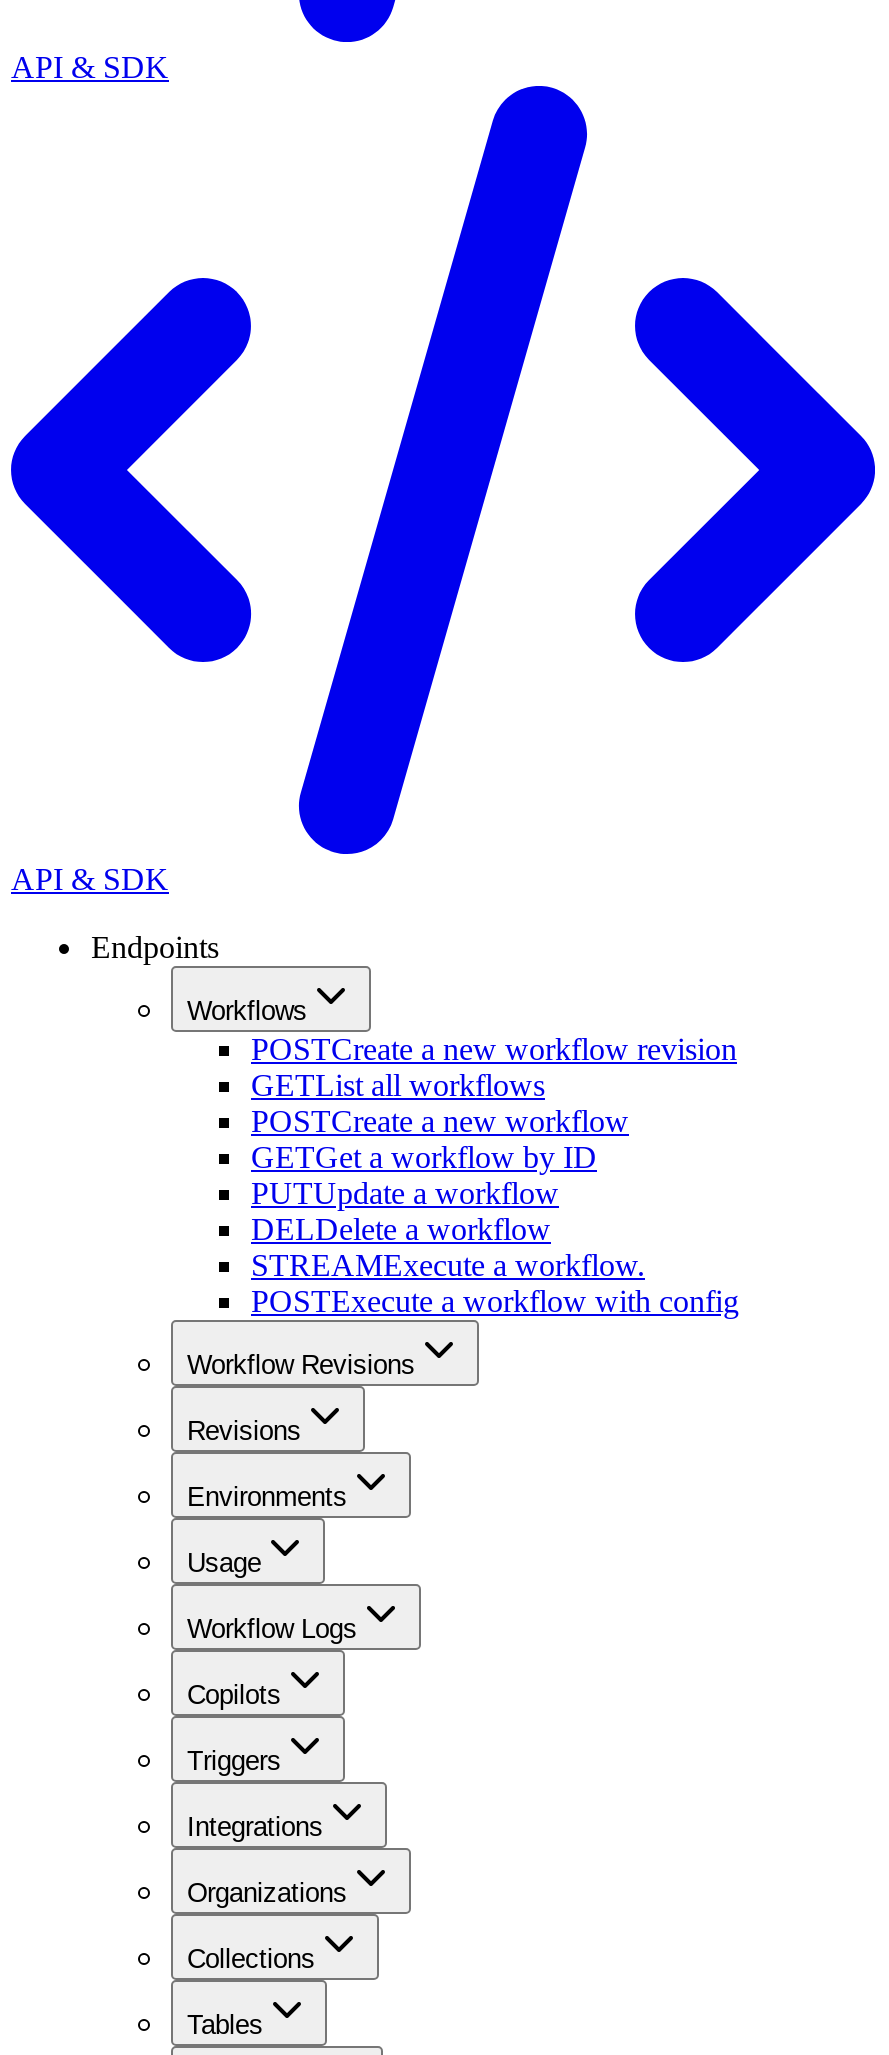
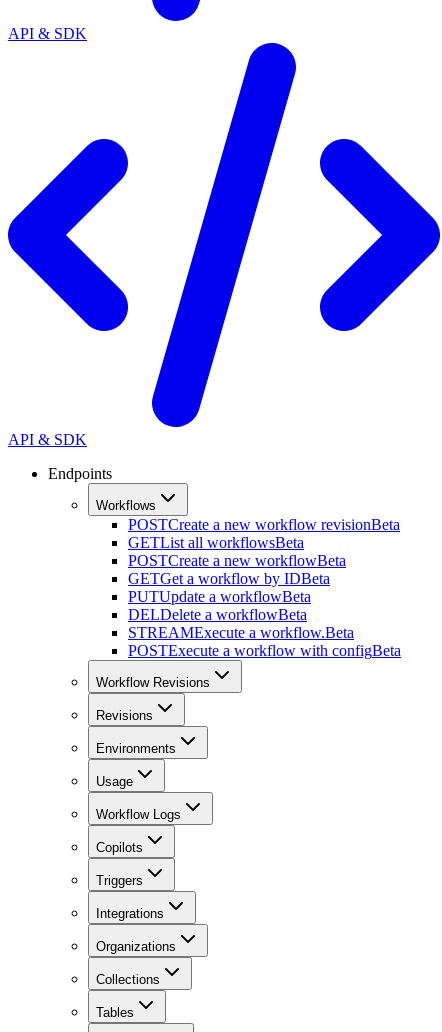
- POSTCreate a new workflow revision
- GETList all workflows
- POSTCreate a new workflow
- GETGet a workflow by ID
- PUTUpdate a workflow
- DELDelete a workflow
- STREAMExecute a workflow.
- POSTExecute a workflow with config
+ POSTCreate a new workflow revisionBeta
+ GETList all workflowsBeta
+ POSTCreate a new workflowBeta
+ GETGet a workflow by IDBeta
+ PUTUpdate a workflowBeta
+ DELDelete a workflowBeta
+ STREAMExecute a workflow.Beta
+ POSTExecute a workflow with configBeta
